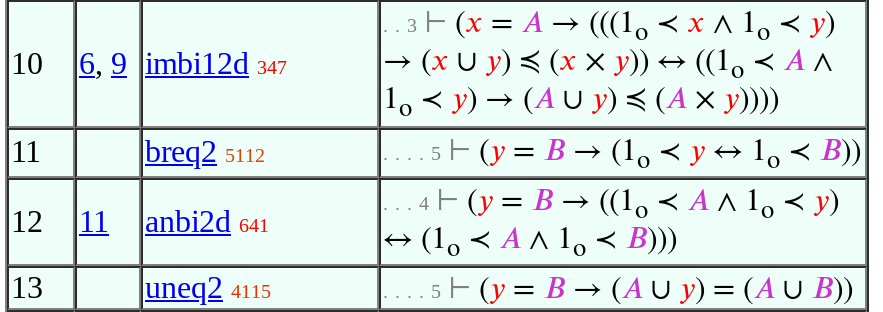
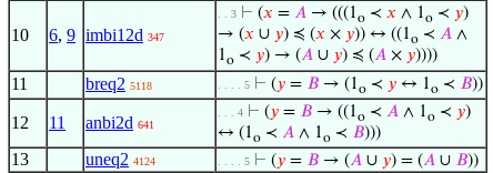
- breq2 5112
+ breq2 5118

- uneq2 4115
+ uneq2 4124
